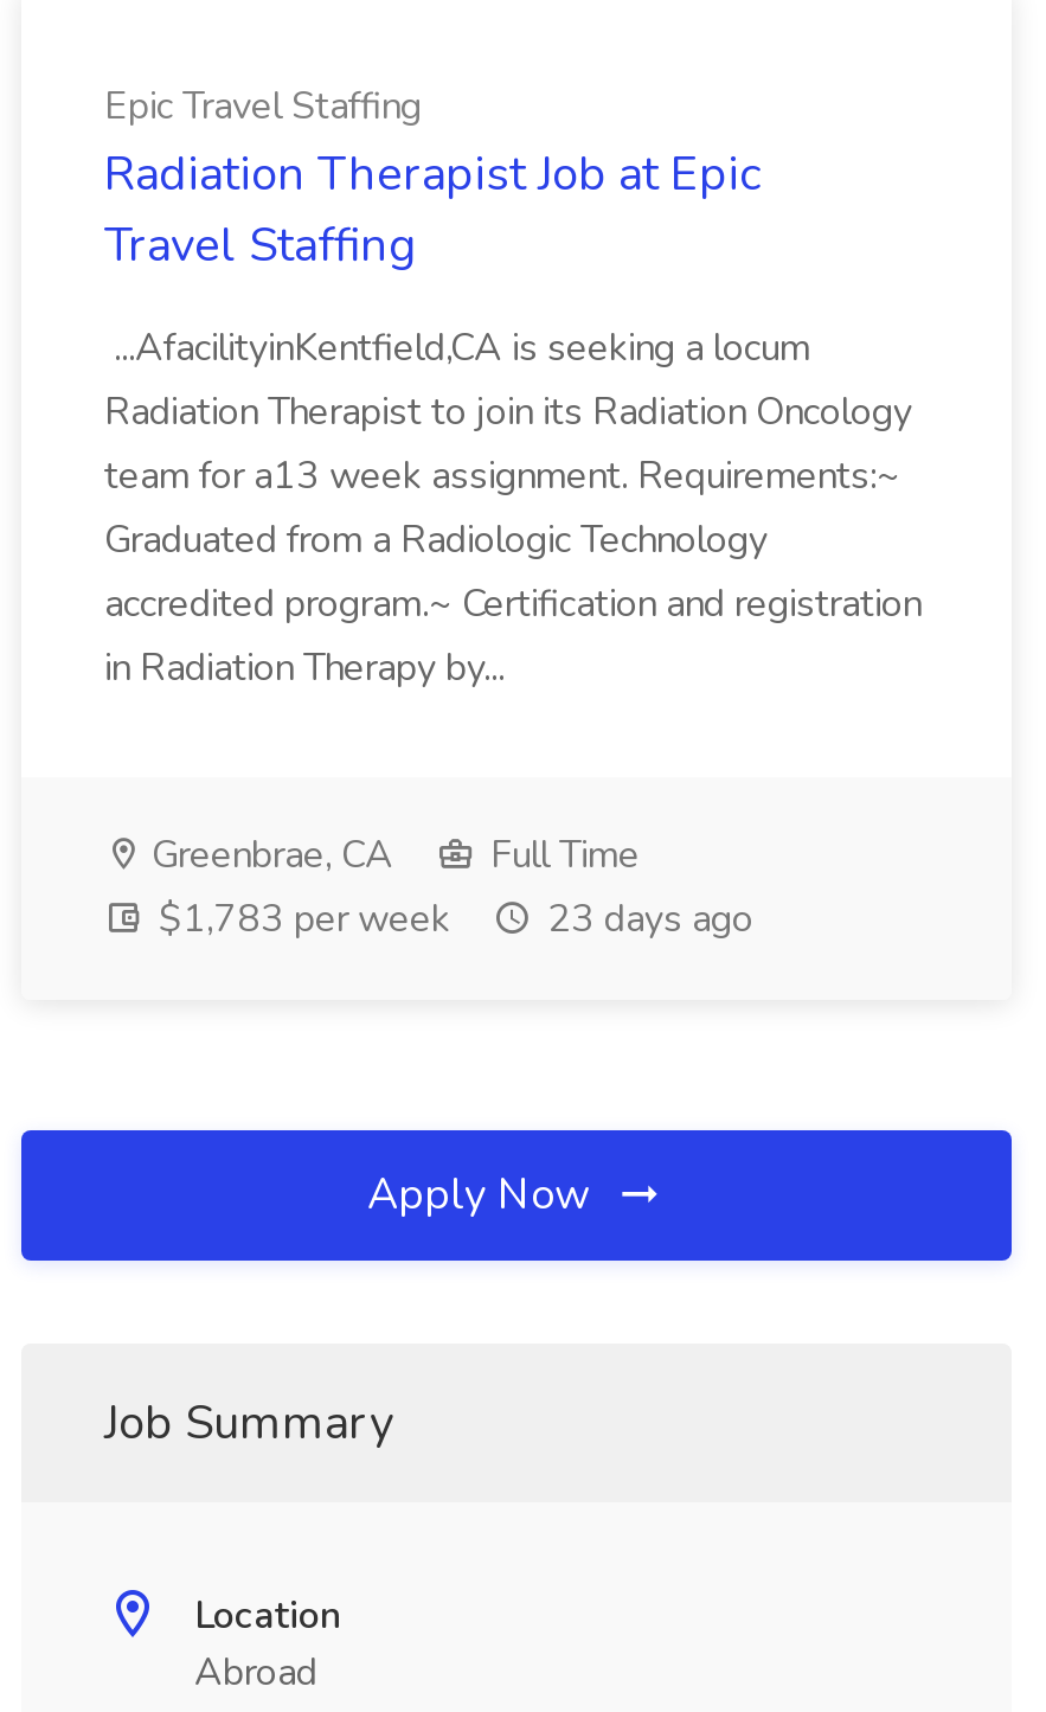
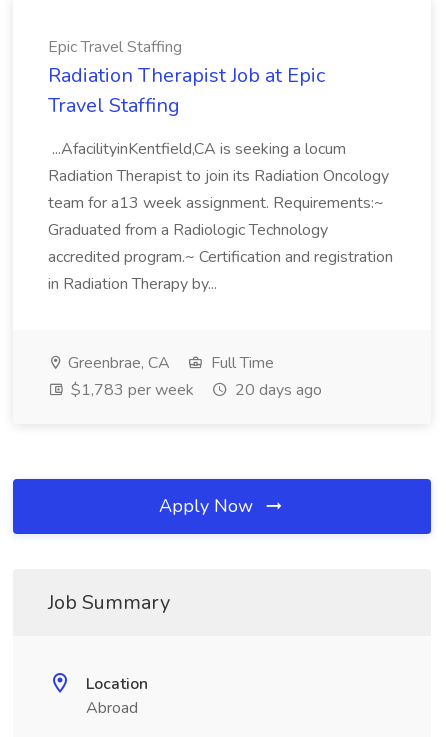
- $1,783 per week 23 days ago
+ $1,783 per week 20 days ago
